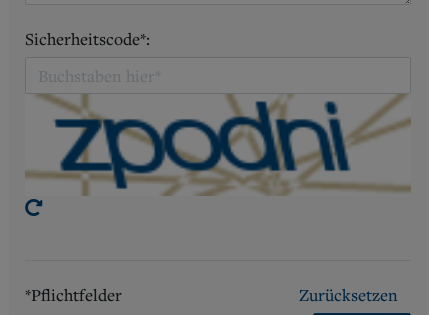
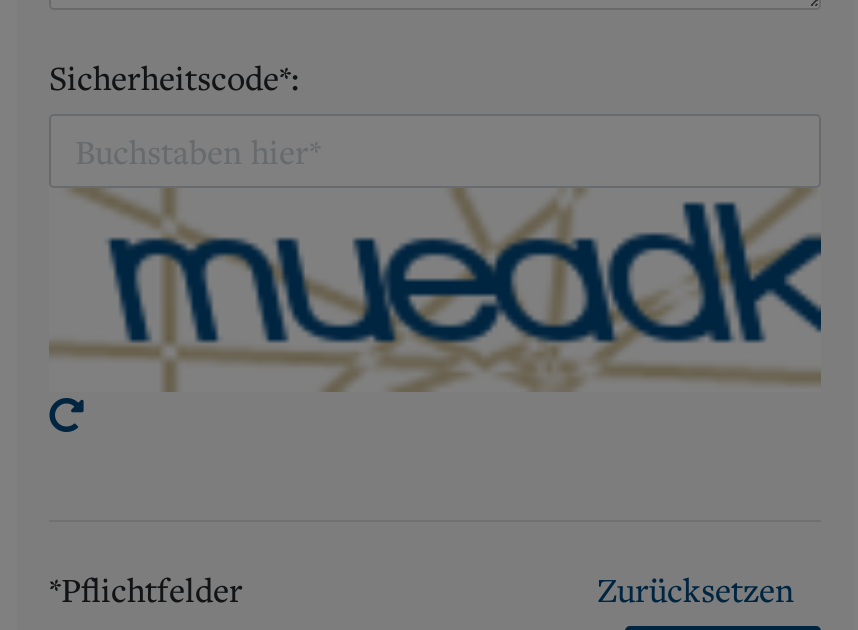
- [image]
+ [image]
